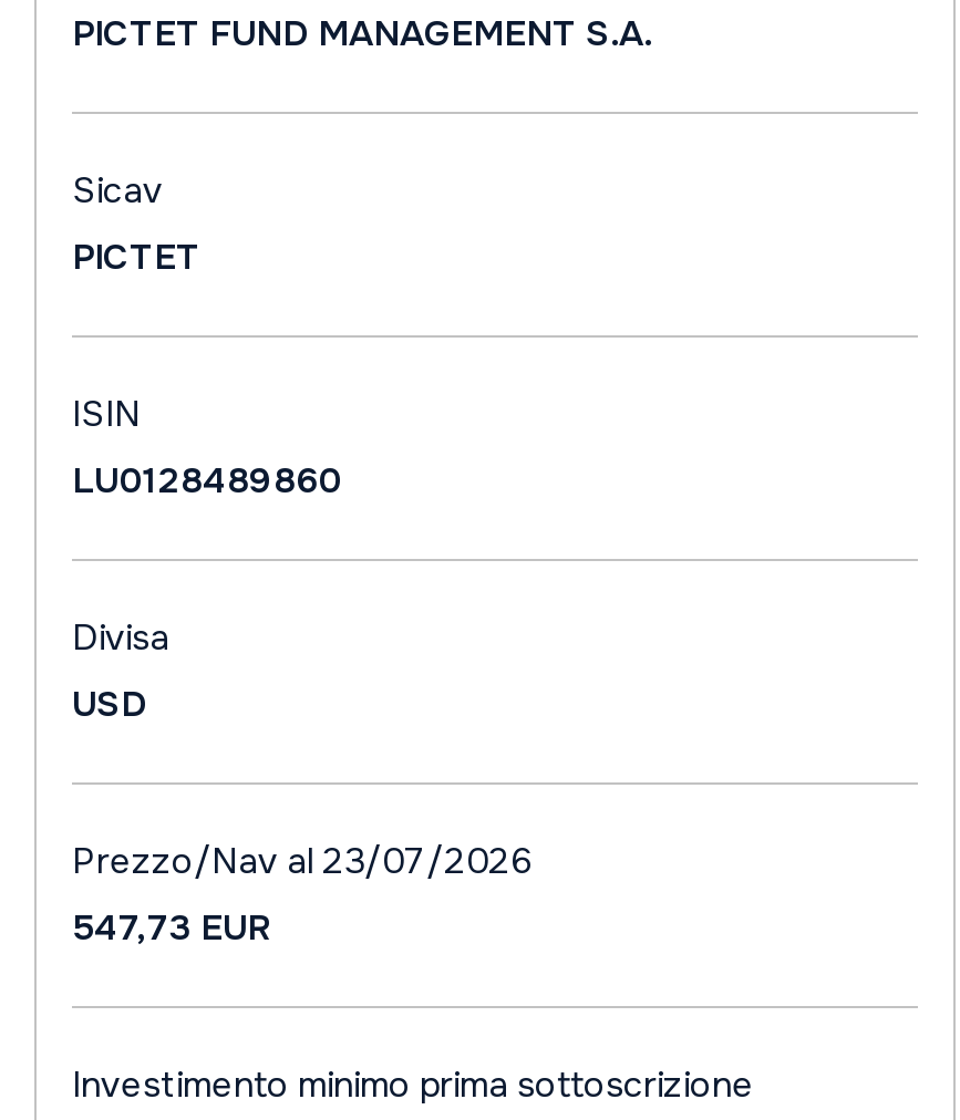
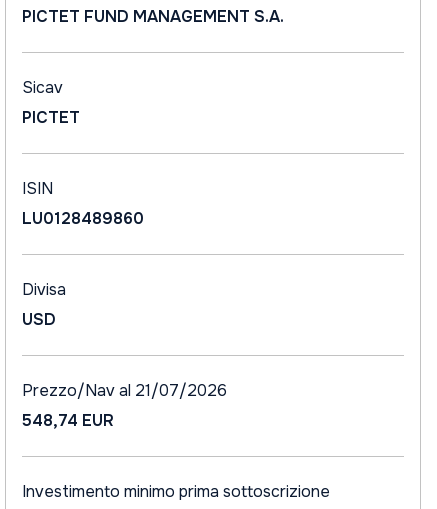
- Prezzo/Nav al 23/07/2026
+ Prezzo/Nav al 21/07/2026

- 547,73 EUR
+ 548,74 EUR
